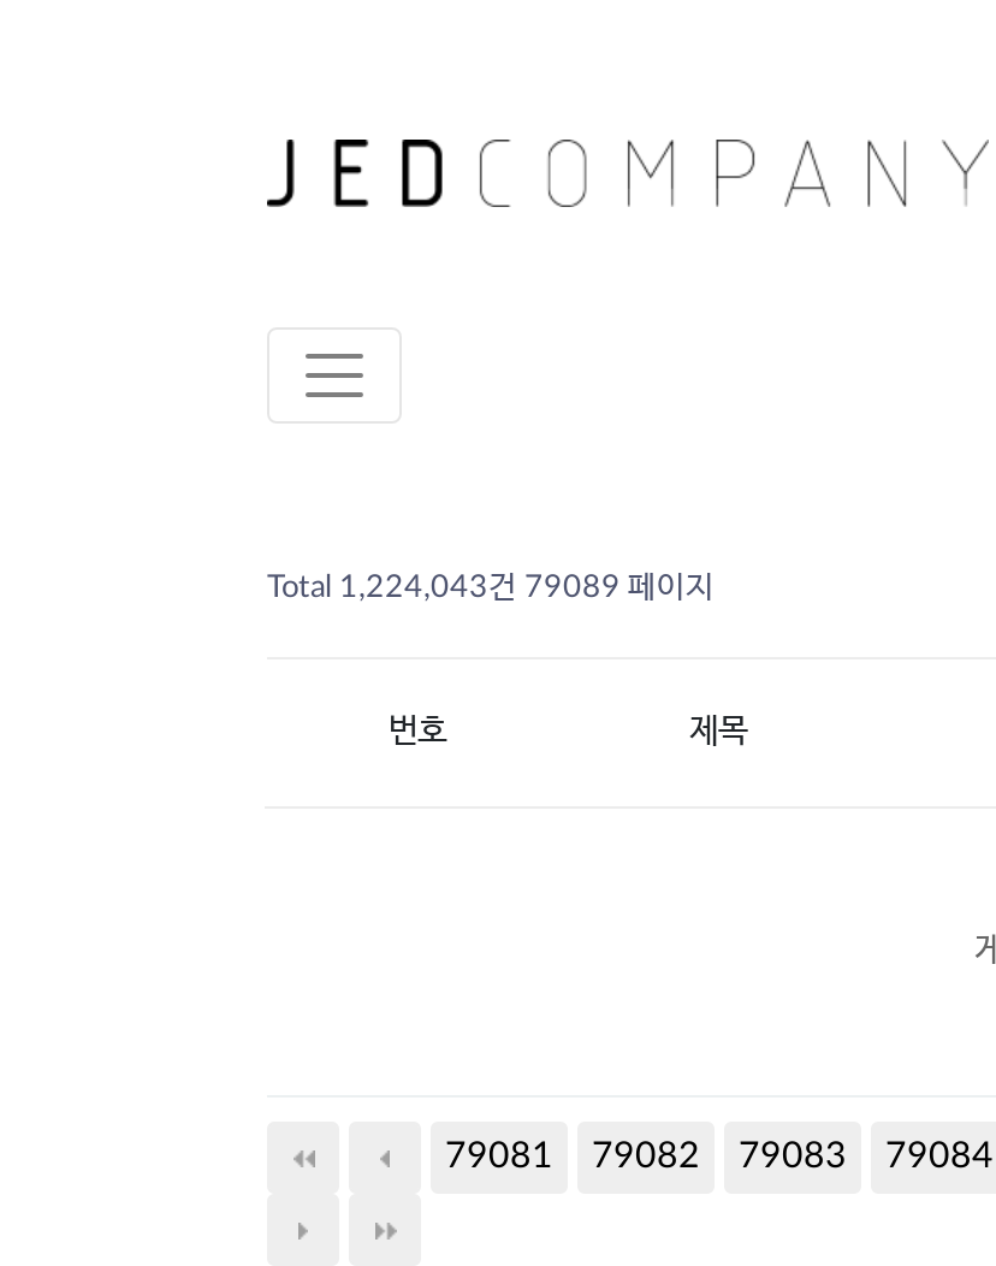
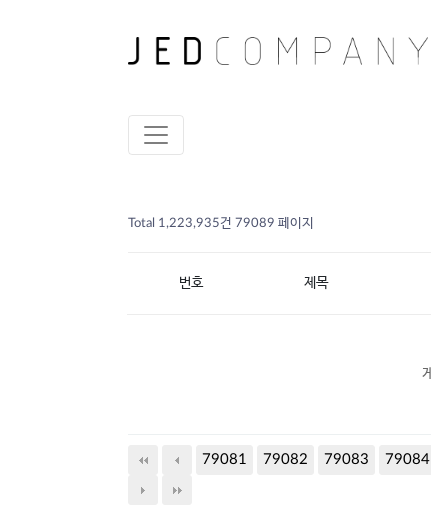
- Total 1,224,043건 79089 페이지
+ Total 1,223,935건 79089 페이지
